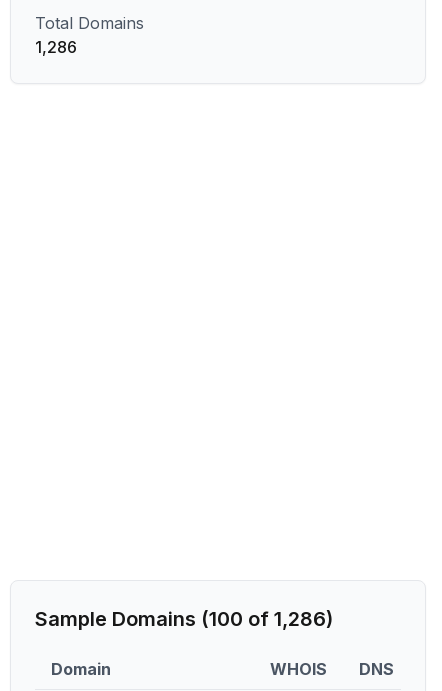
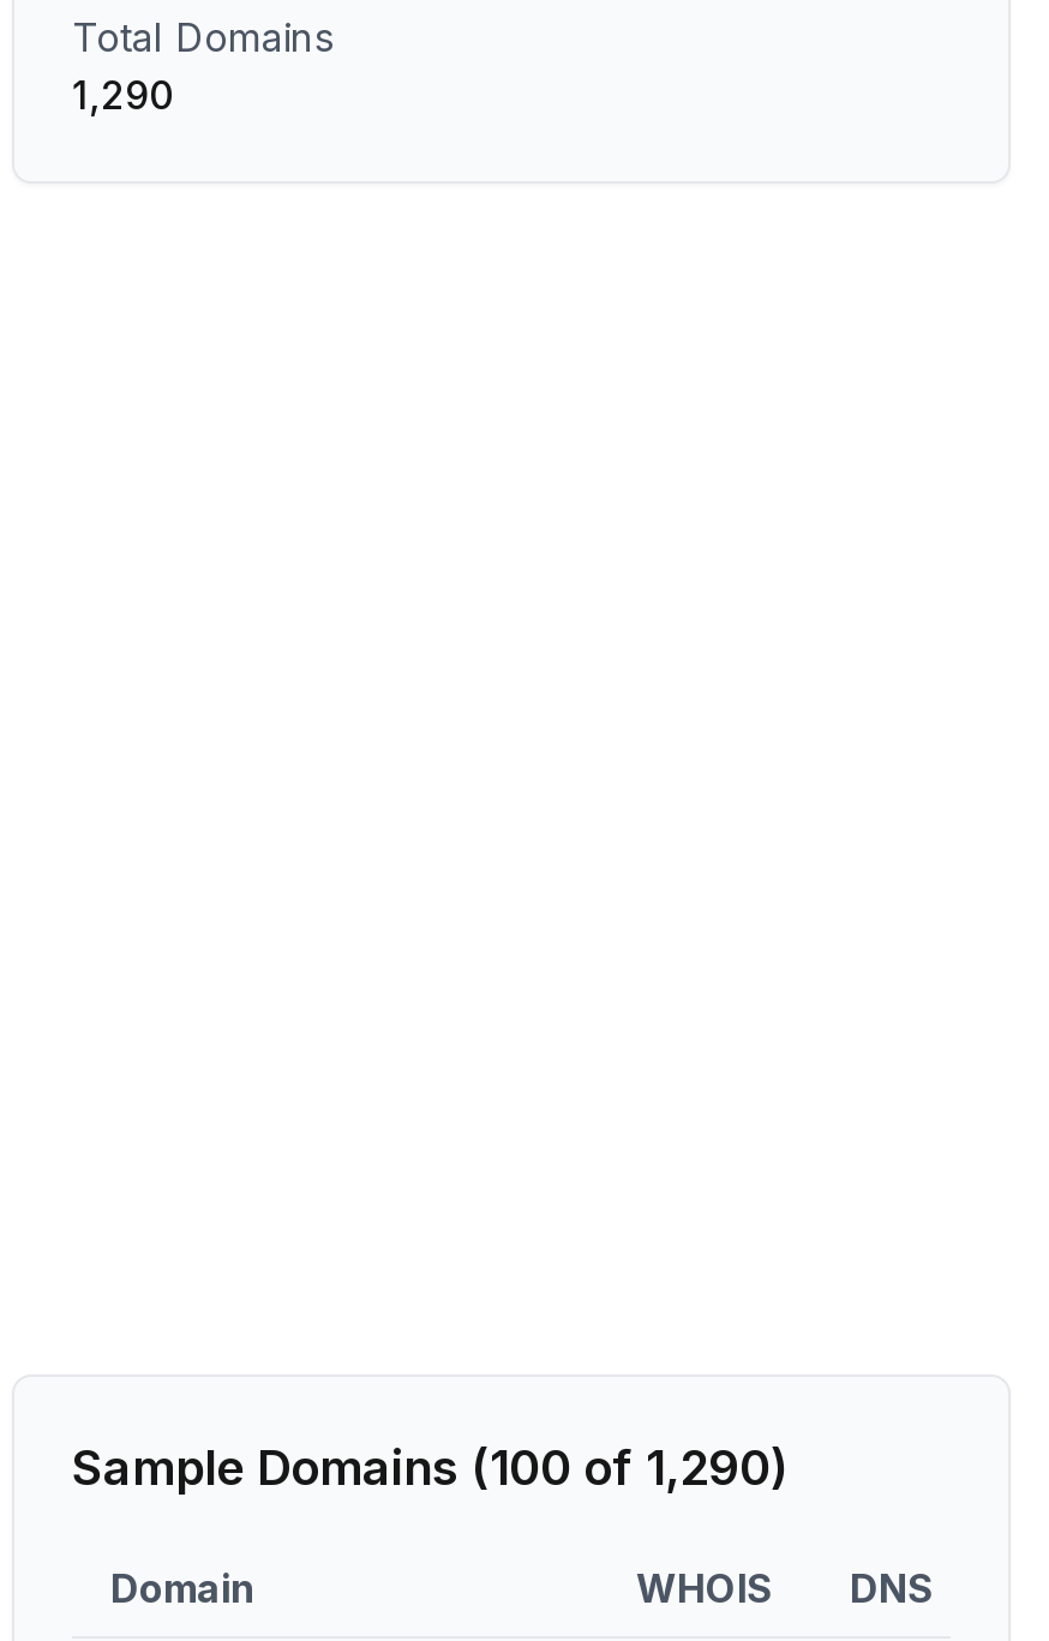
- 1,286
+ 1,290

- Sample Domains (100 of 1,286)
+ Sample Domains (100 of 1,290)
